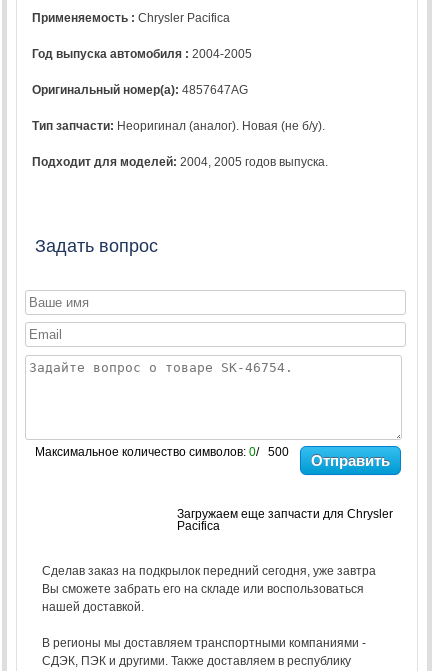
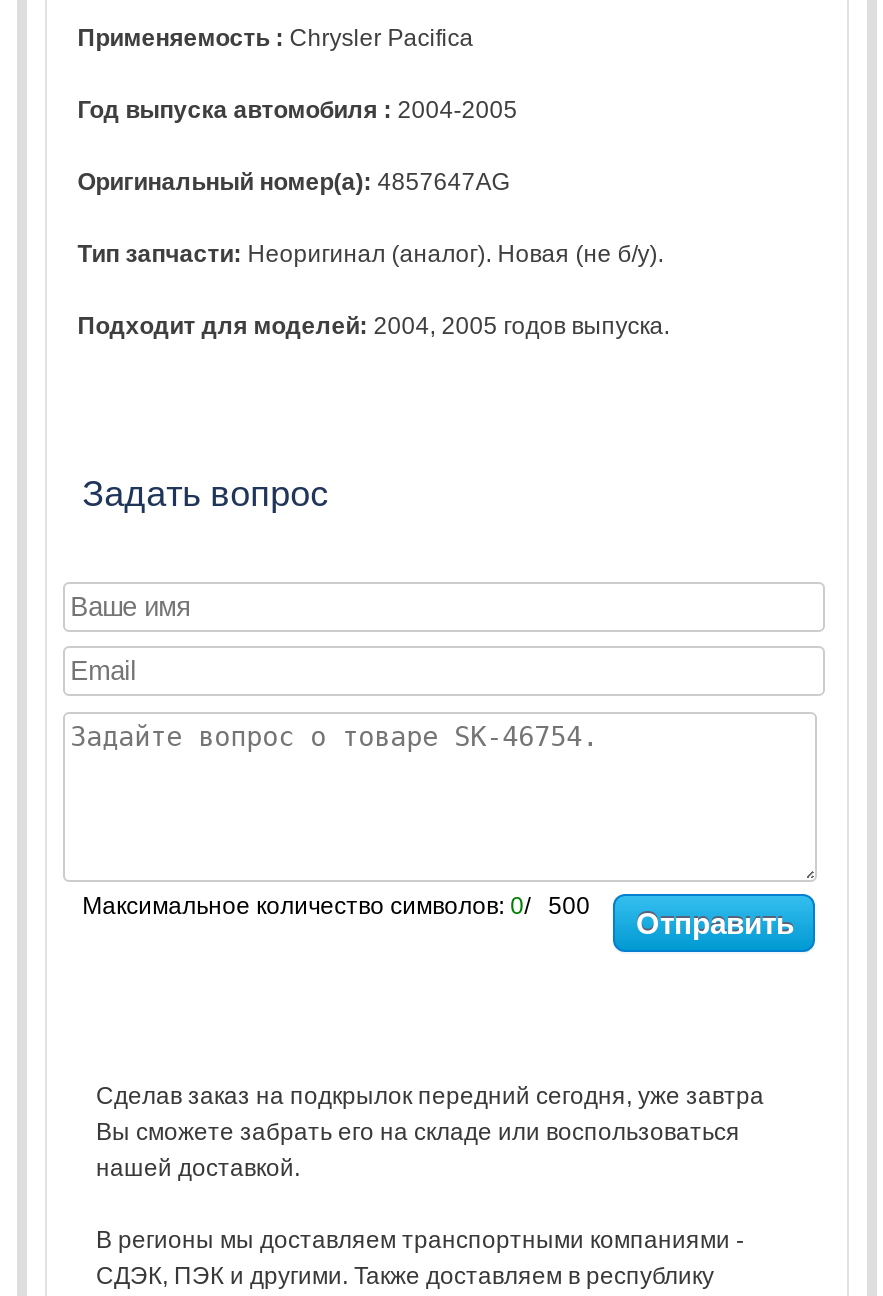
- Загружаем еще запчасти для Chrysler
- Pacifica
